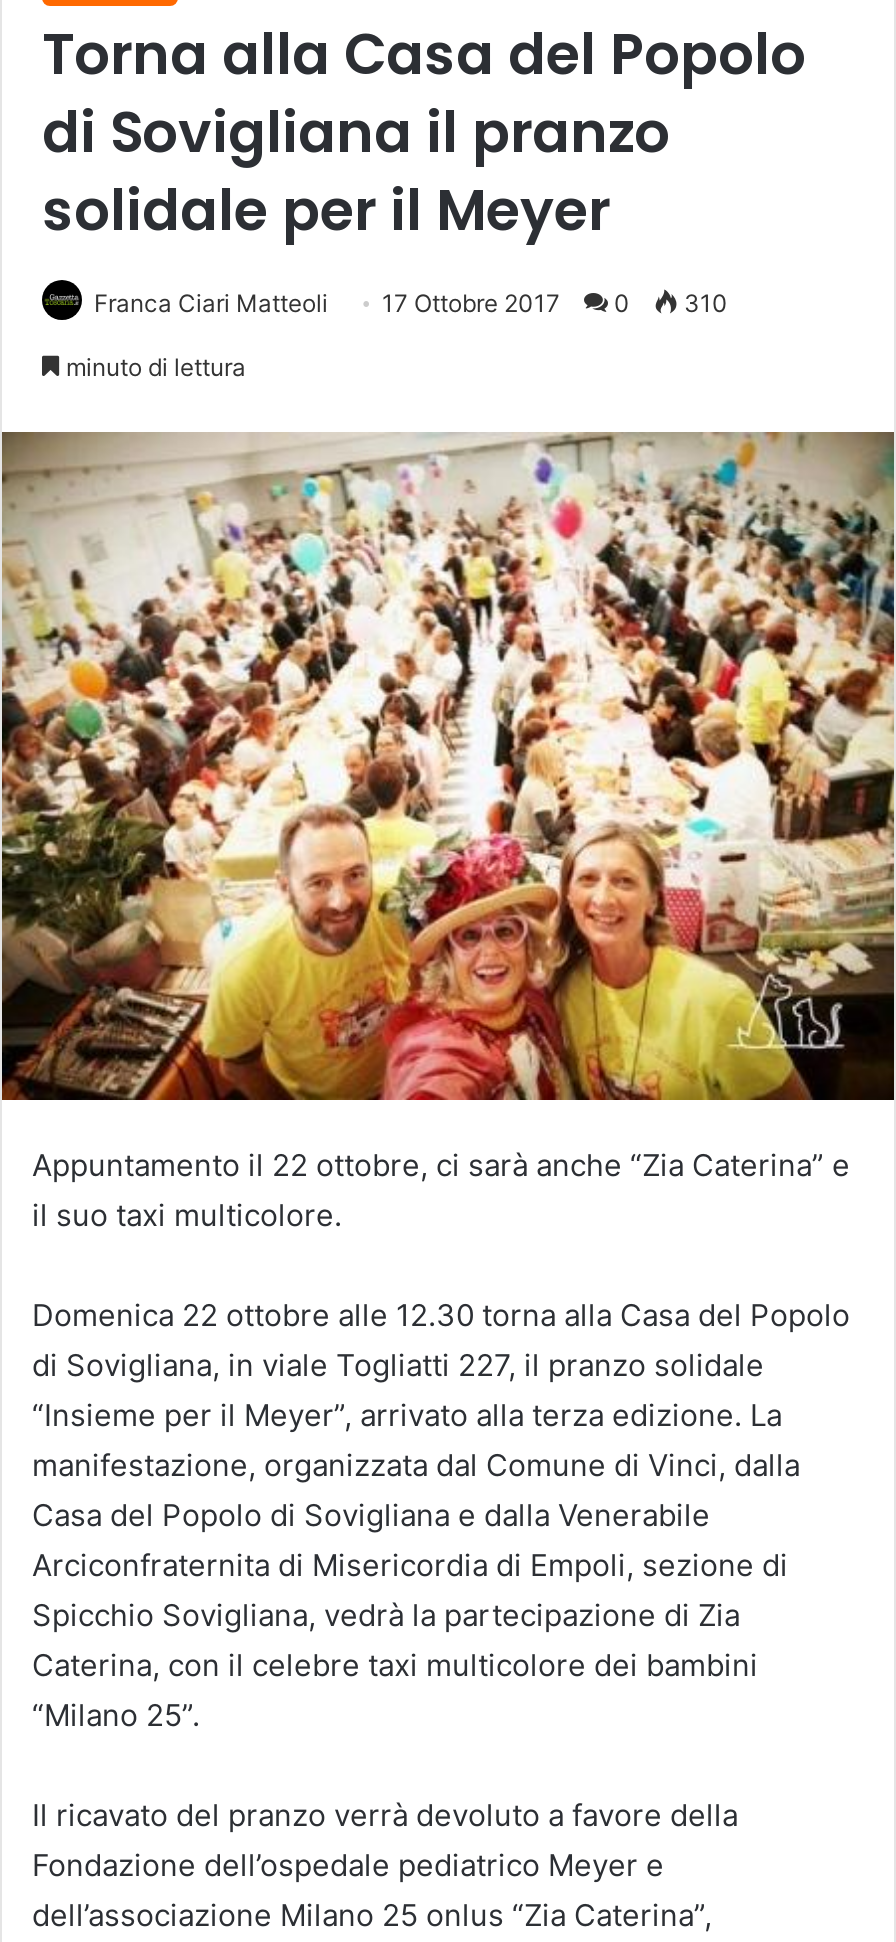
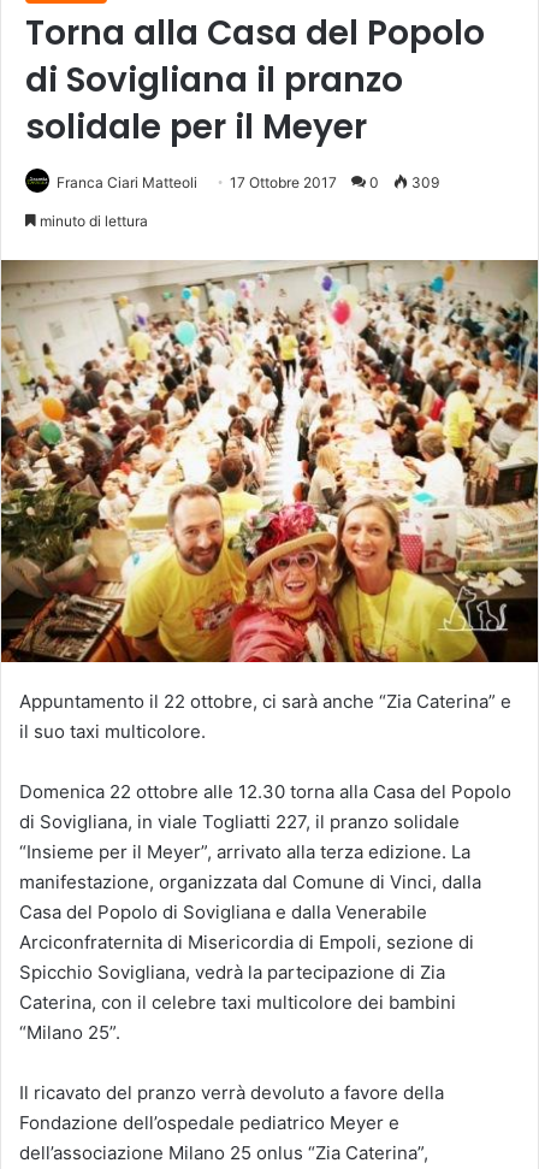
- Franca Ciari Matteoli 17 Ottobre 2017 0 310
+ Franca Ciari Matteoli 17 Ottobre 2017 0 309
